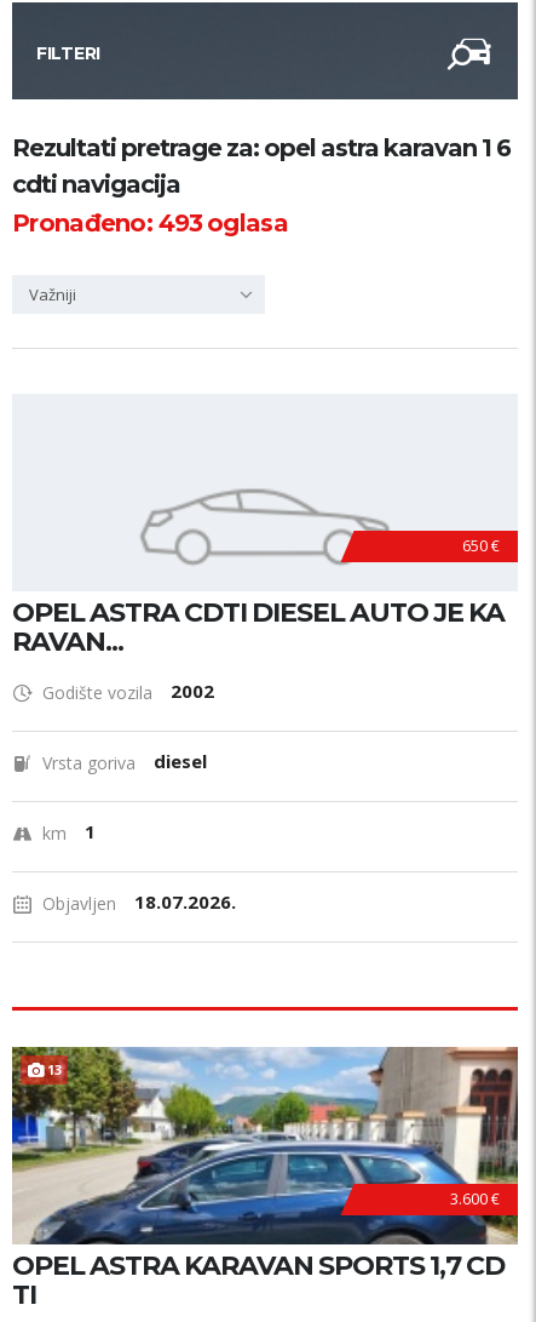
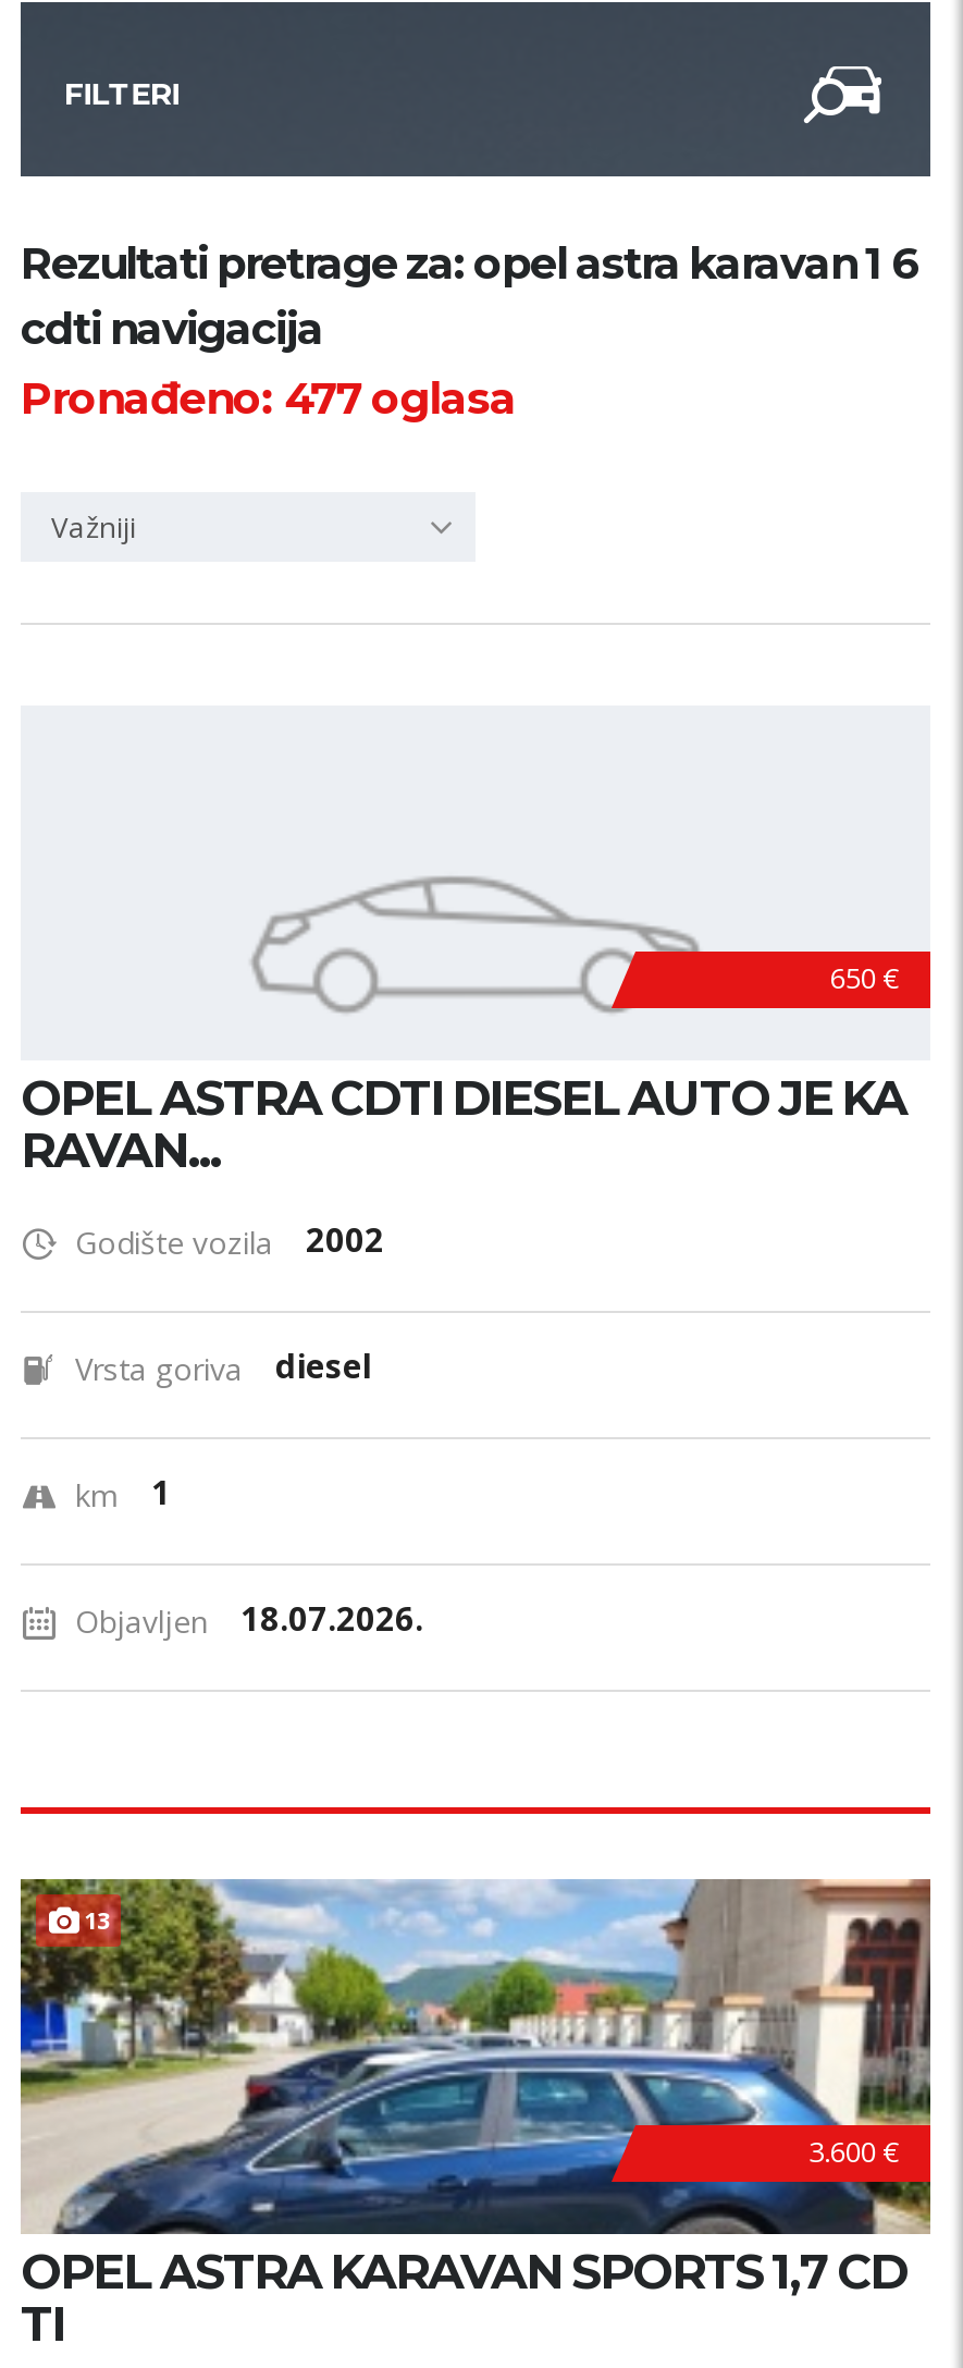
- Pronađeno: 493 oglasa
+ Pronađeno: 477 oglasa
